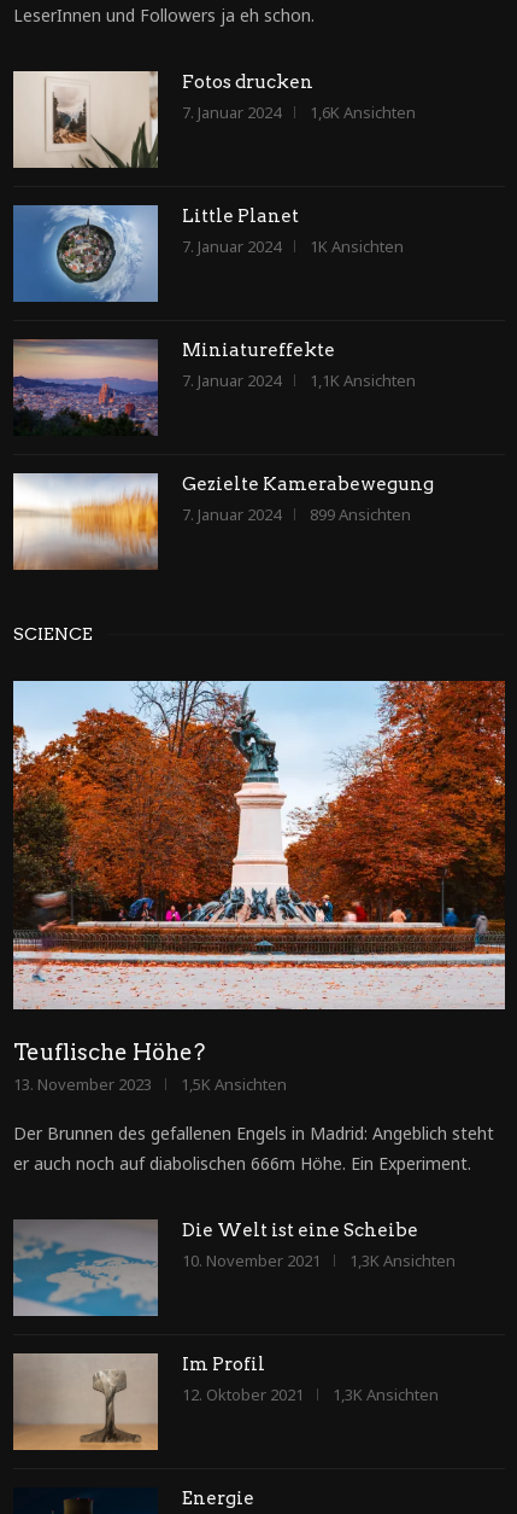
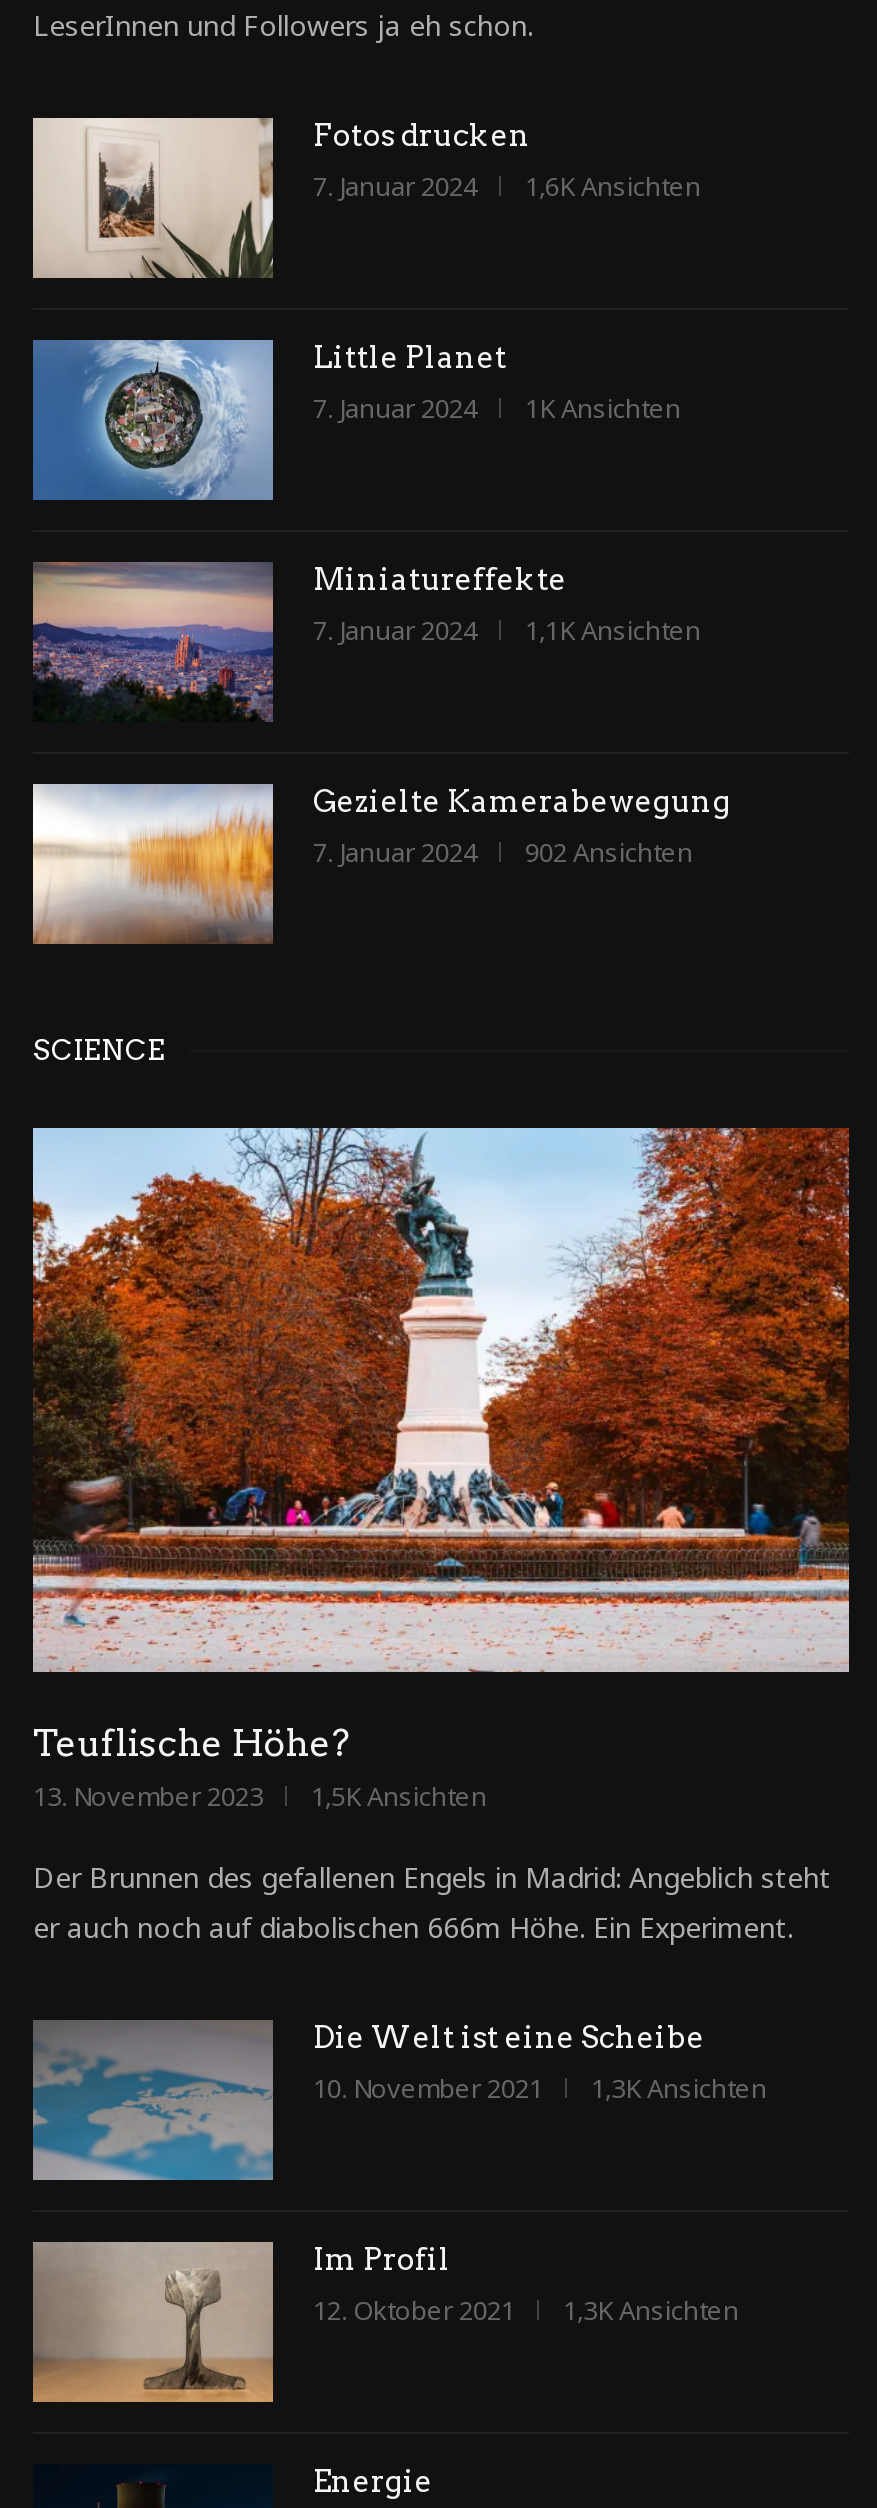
- 7. Januar 2024 899 Ansichten
+ 7. Januar 2024 902 Ansichten
